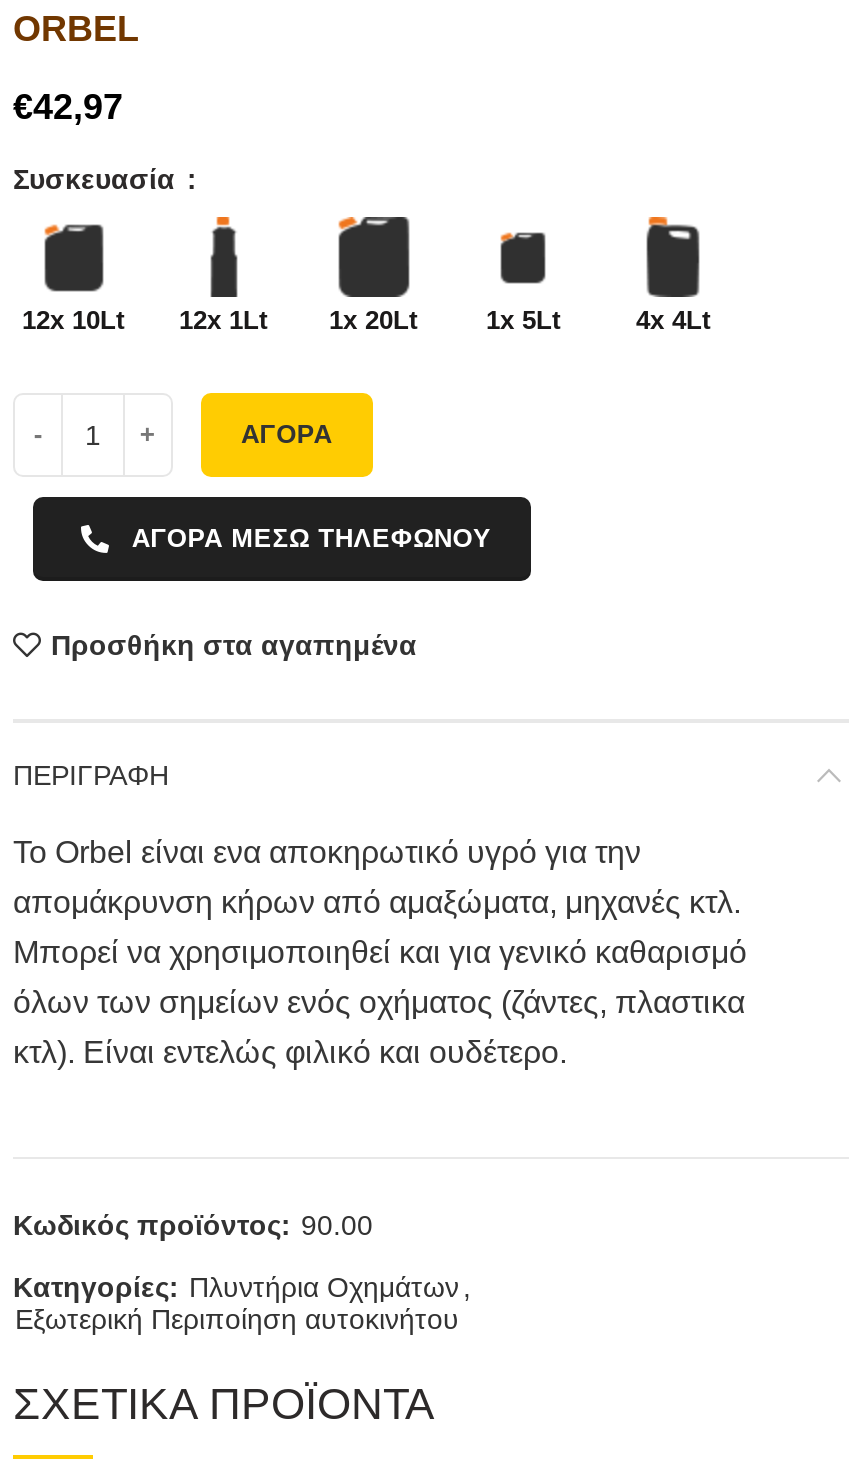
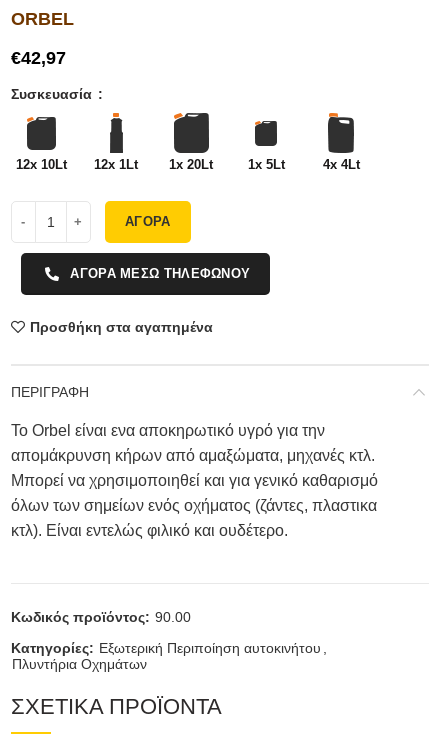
- Κατηγορίες: Πλυντήρια Οχημάτων ,
- Εξωτερική Περιποίηση αυτοκινήτου
+ Κατηγορίες: Εξωτερική Περιποίηση αυτοκινήτου ,
+ Πλυντήρια Οχημάτων
